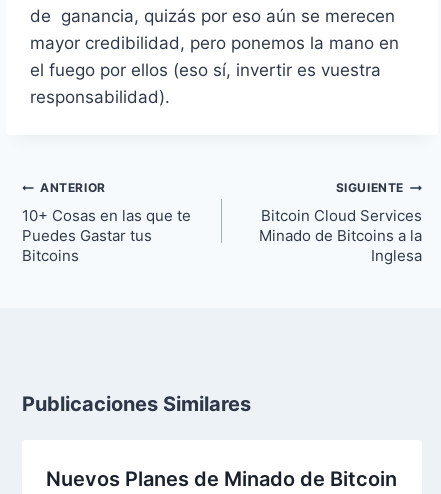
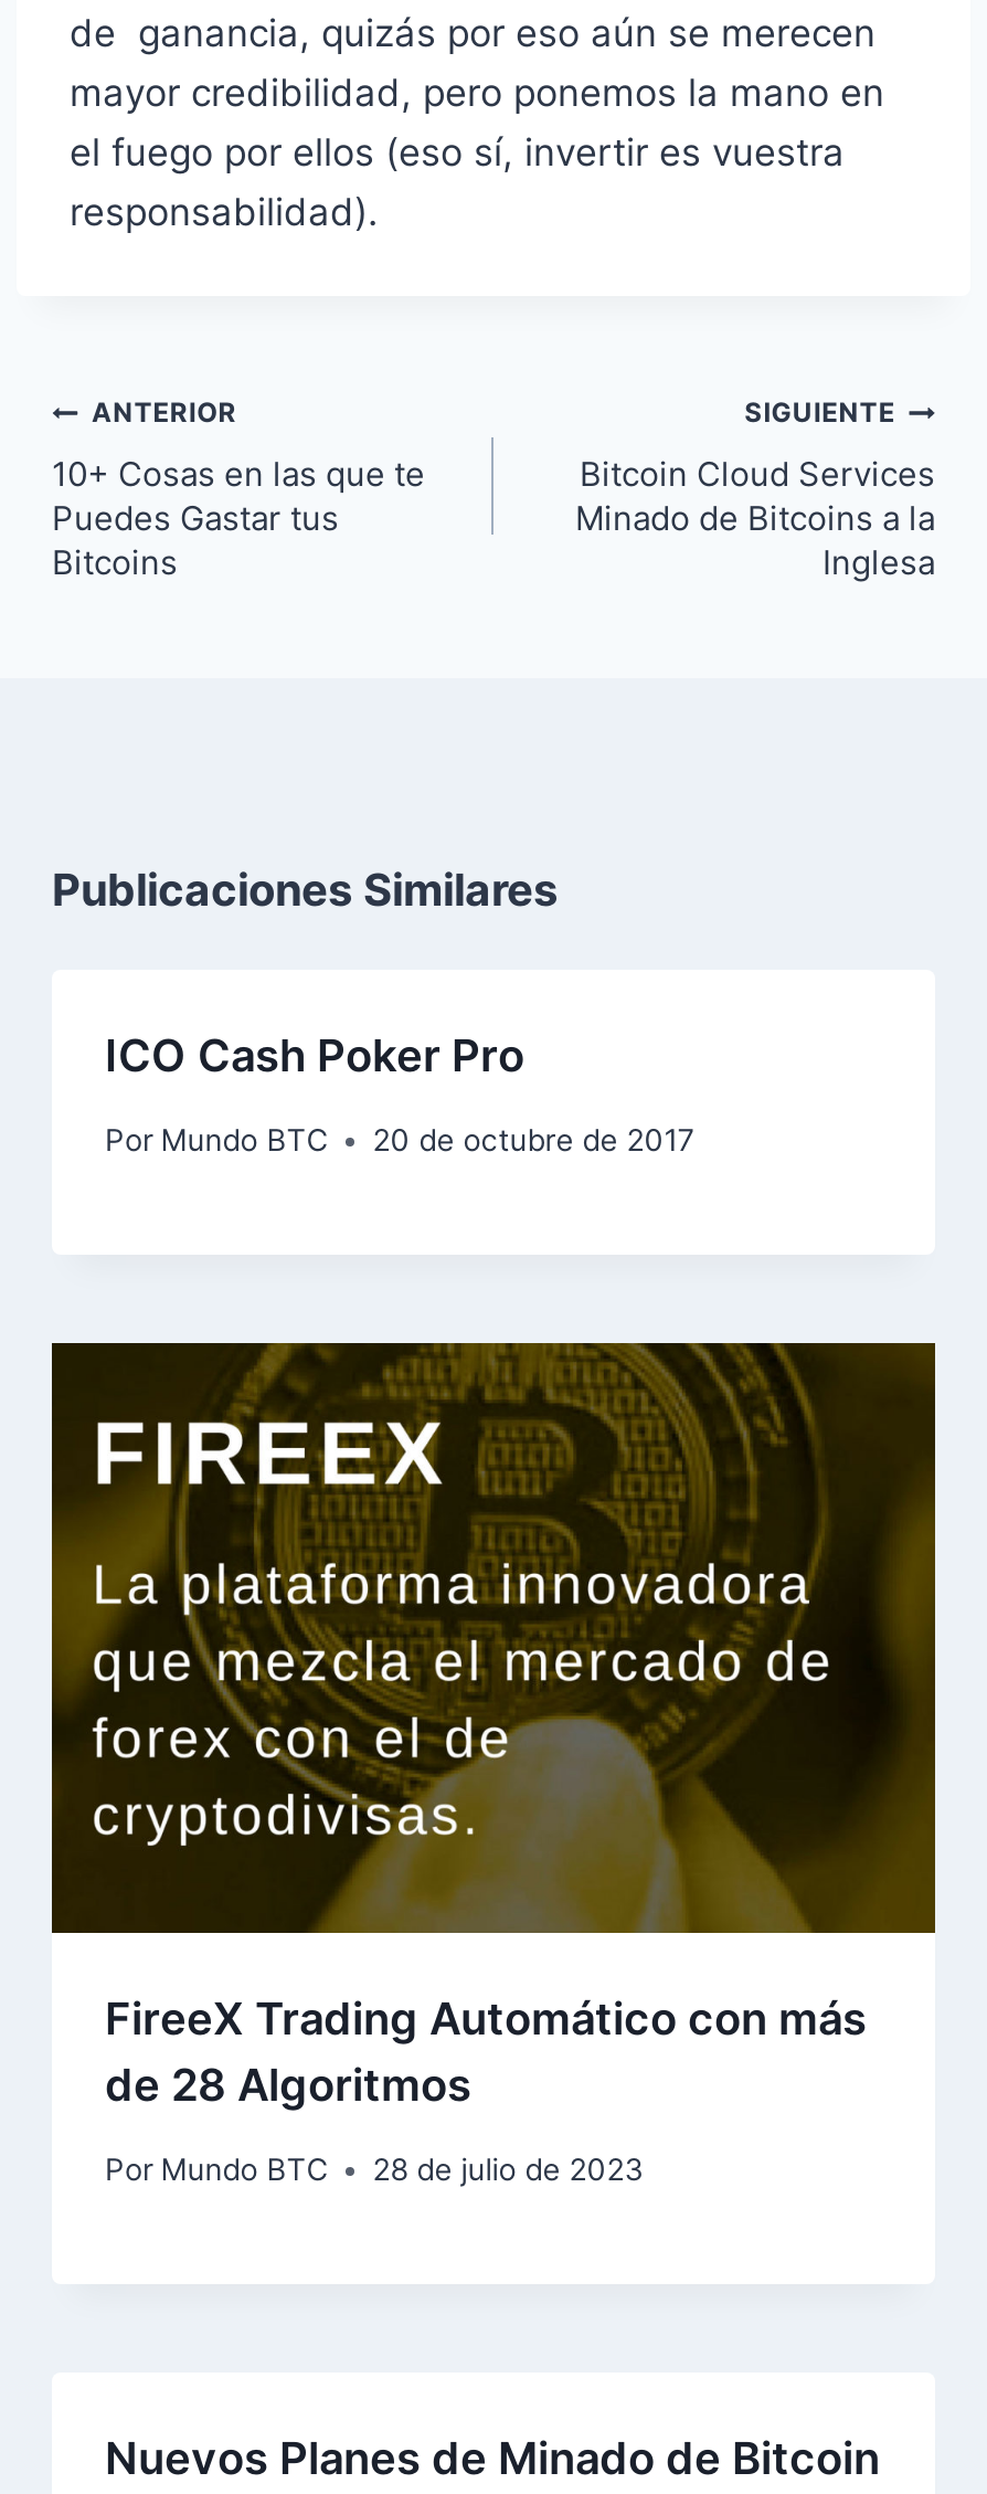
+ [image]
+ FireeX Trading Automático con más
+ de 28 Algoritmos
+ Por Mundo BTC
+ 28 de julio de 2023

+ ICO Cash Poker Pro
+ Por Mundo BTC
+ 20 de octubre de 2017
